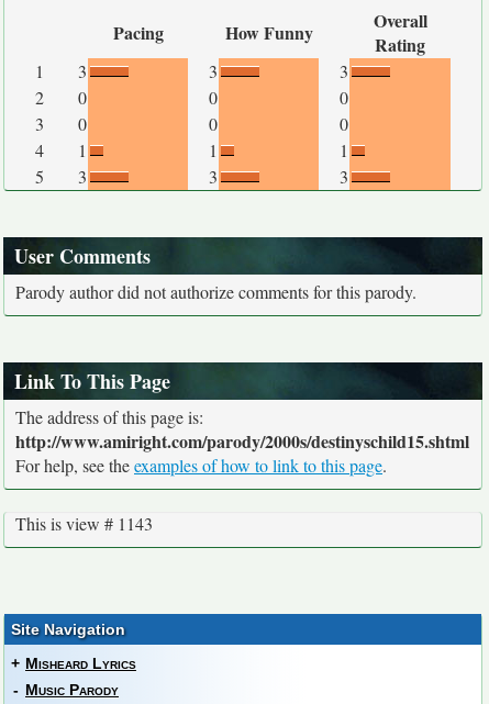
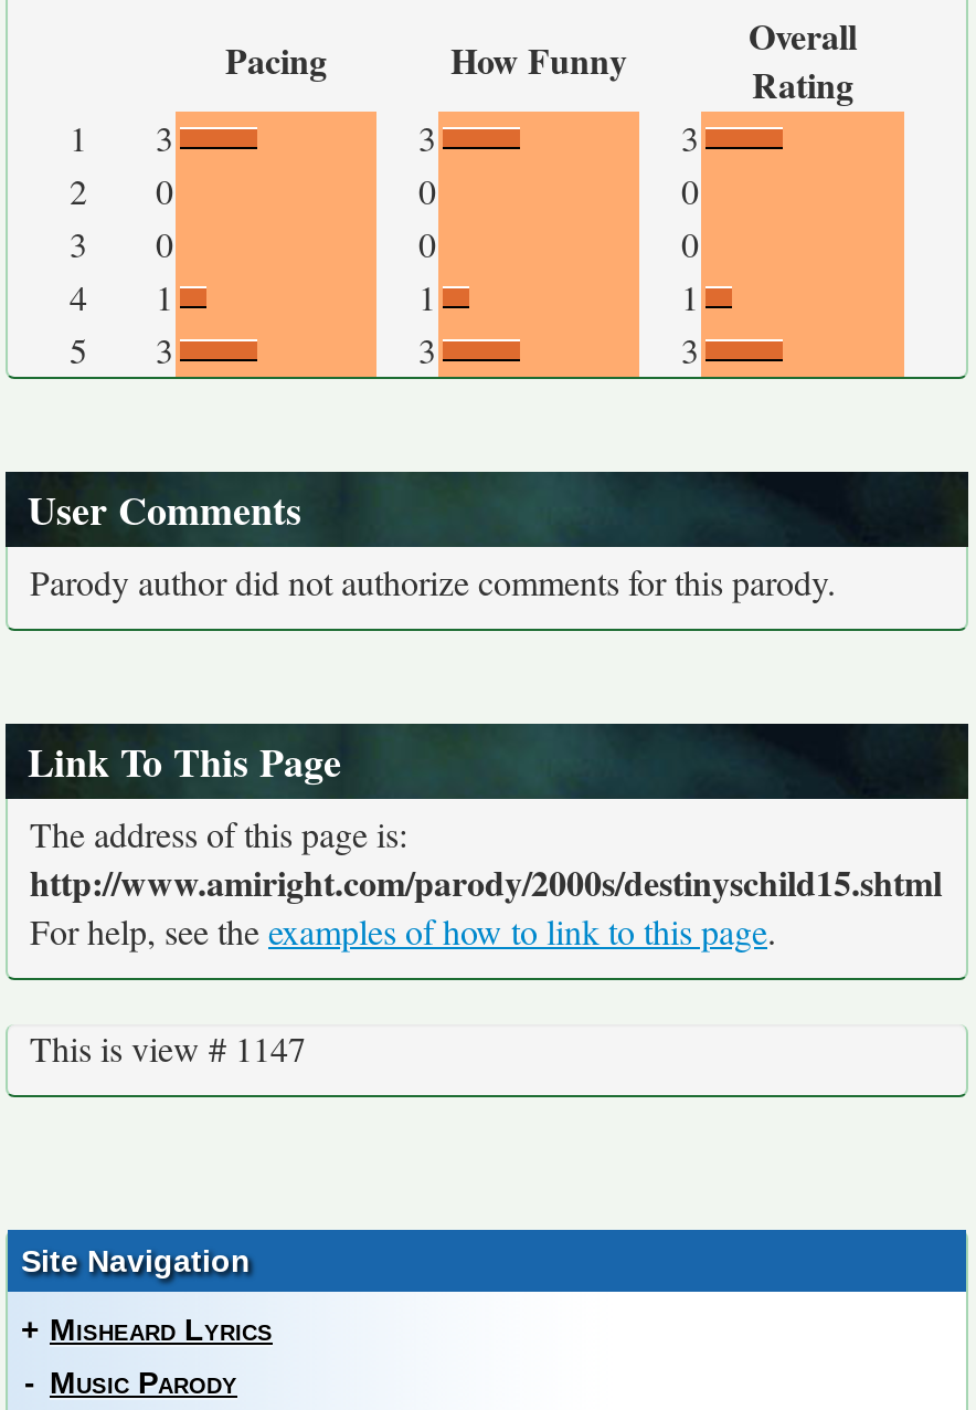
- This is view # 1143
+ This is view # 1147
